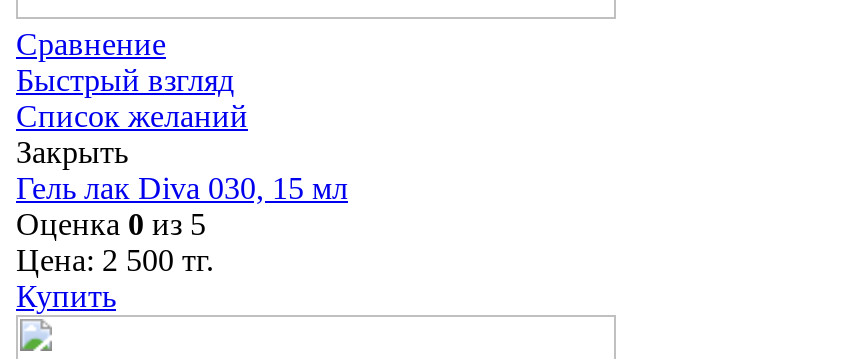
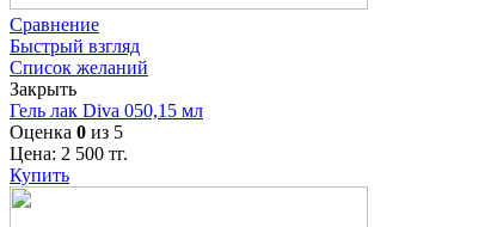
- Гель лак Diva 030, 15 мл
+ Гель лак Diva 050,15 мл
